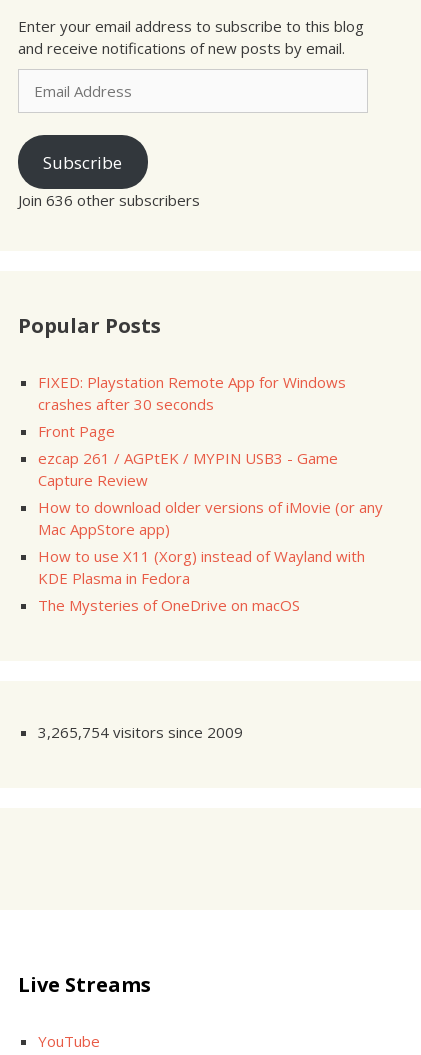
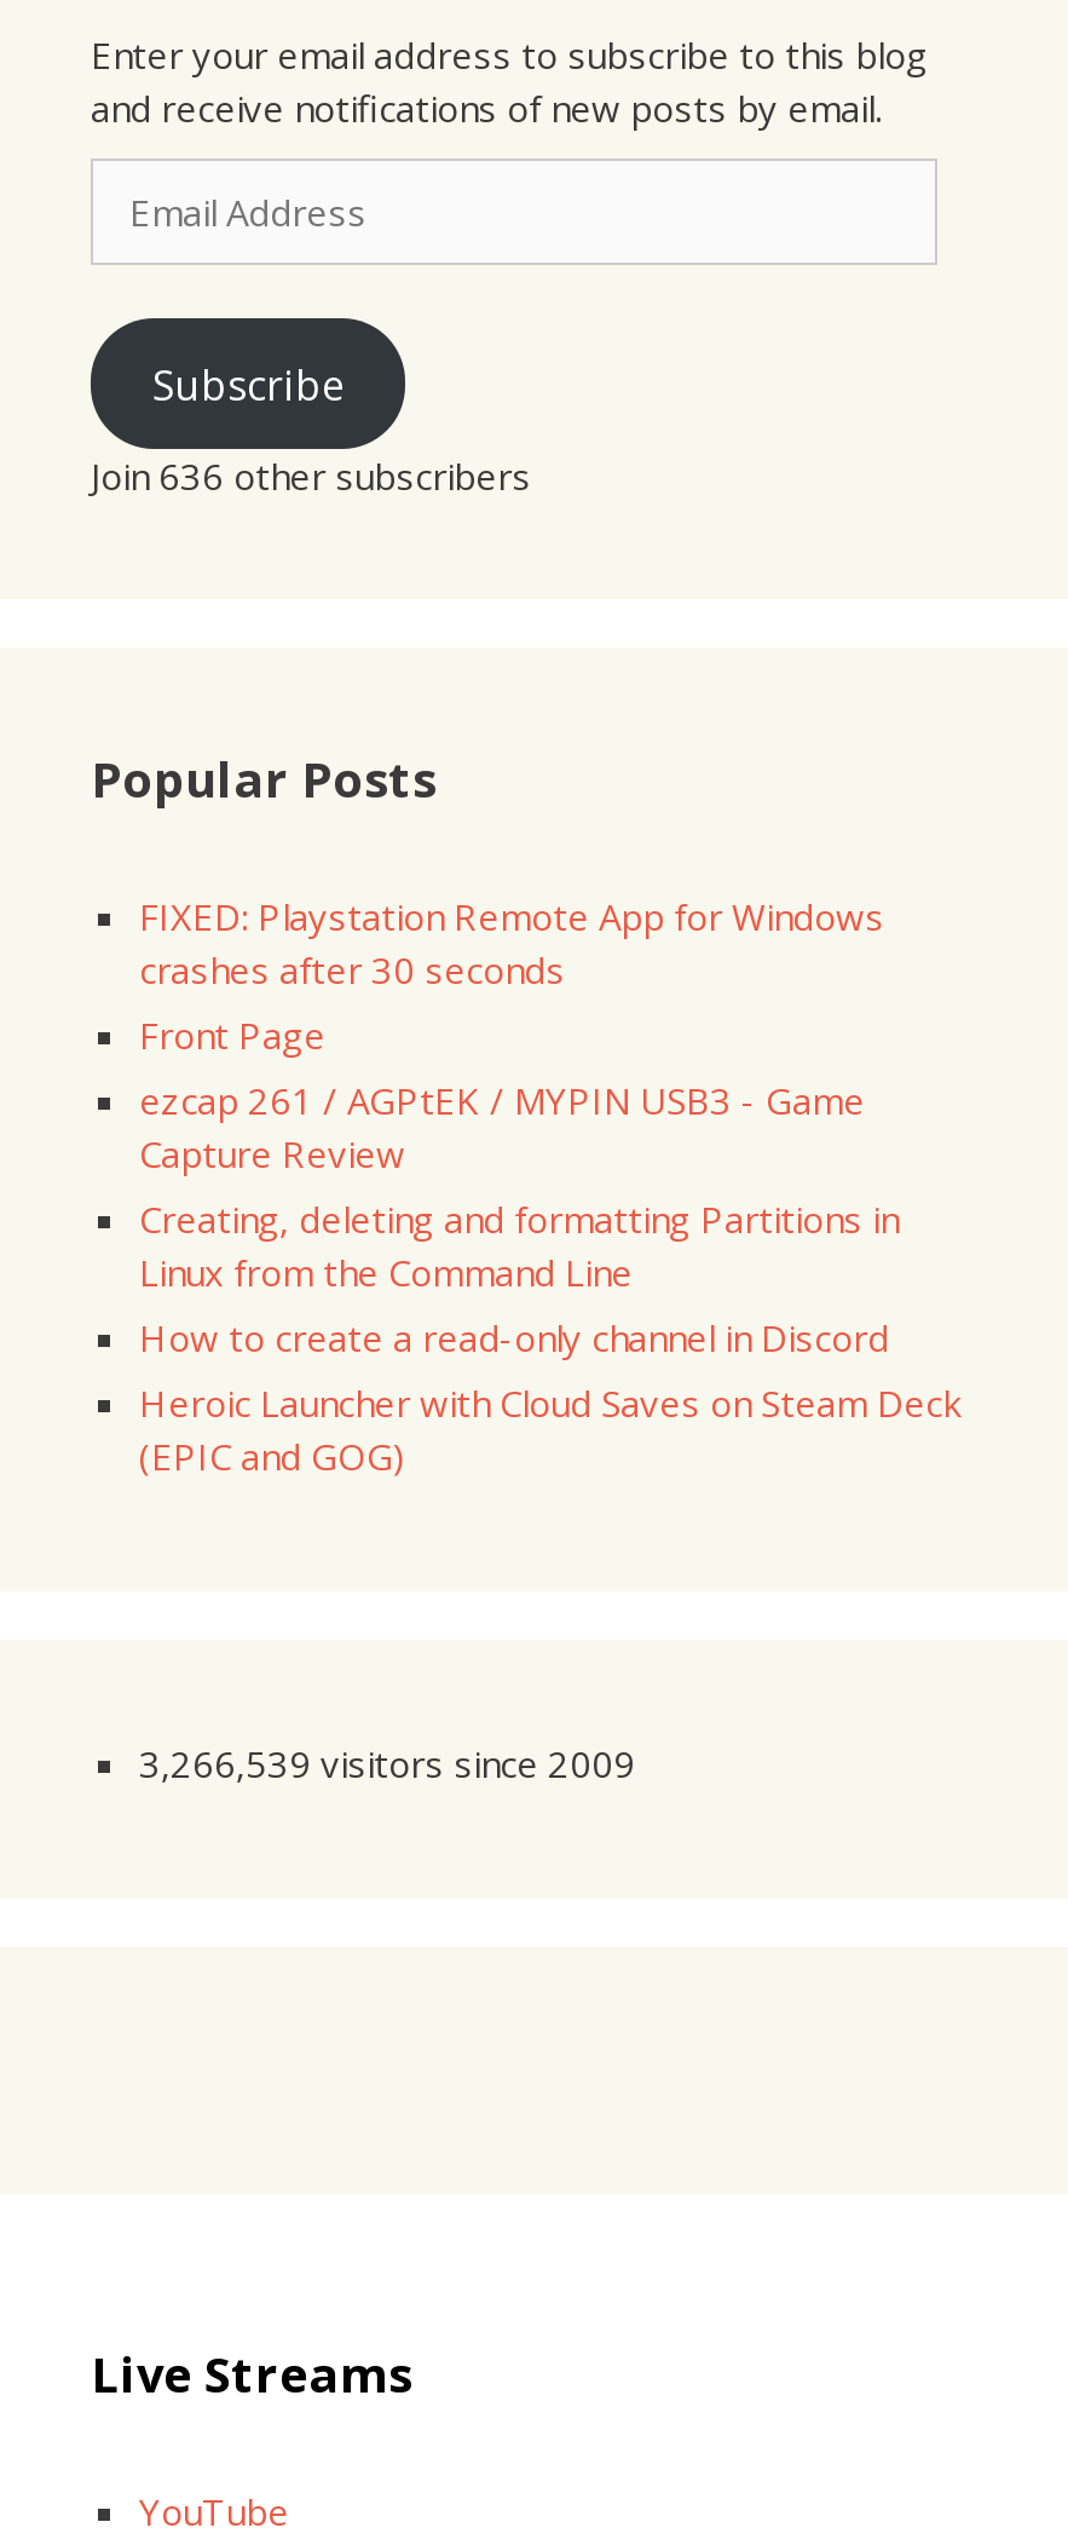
- How to download older versions of iMovie (or any
- Mac AppStore app)
- How to use X11 (Xorg) instead of Wayland with
- KDE Plasma in Fedora
- The Mysteries of OneDrive on macOS
+ Creating, deleting and formatting Partitions in
+ Linux from the Command Line
+ How to create a read-only channel in Discord
+ Heroic Launcher with Cloud Saves on Steam Deck
+ (EPIC and GOG)

- 3,265,754 visitors since 2009
+ 3,266,539 visitors since 2009
